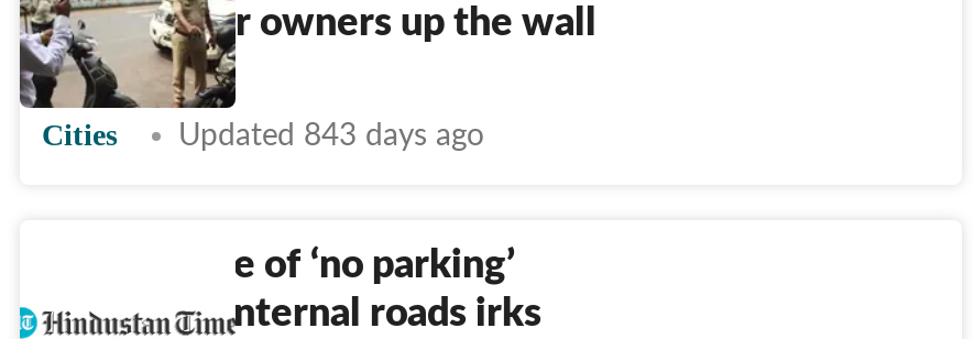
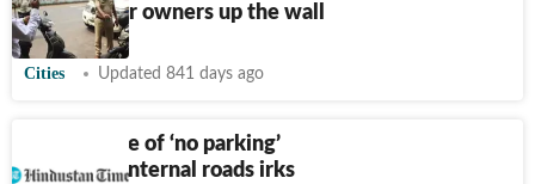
- Updated 843 days ago
+ Updated 841 days ago
